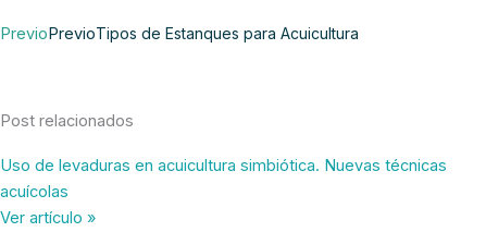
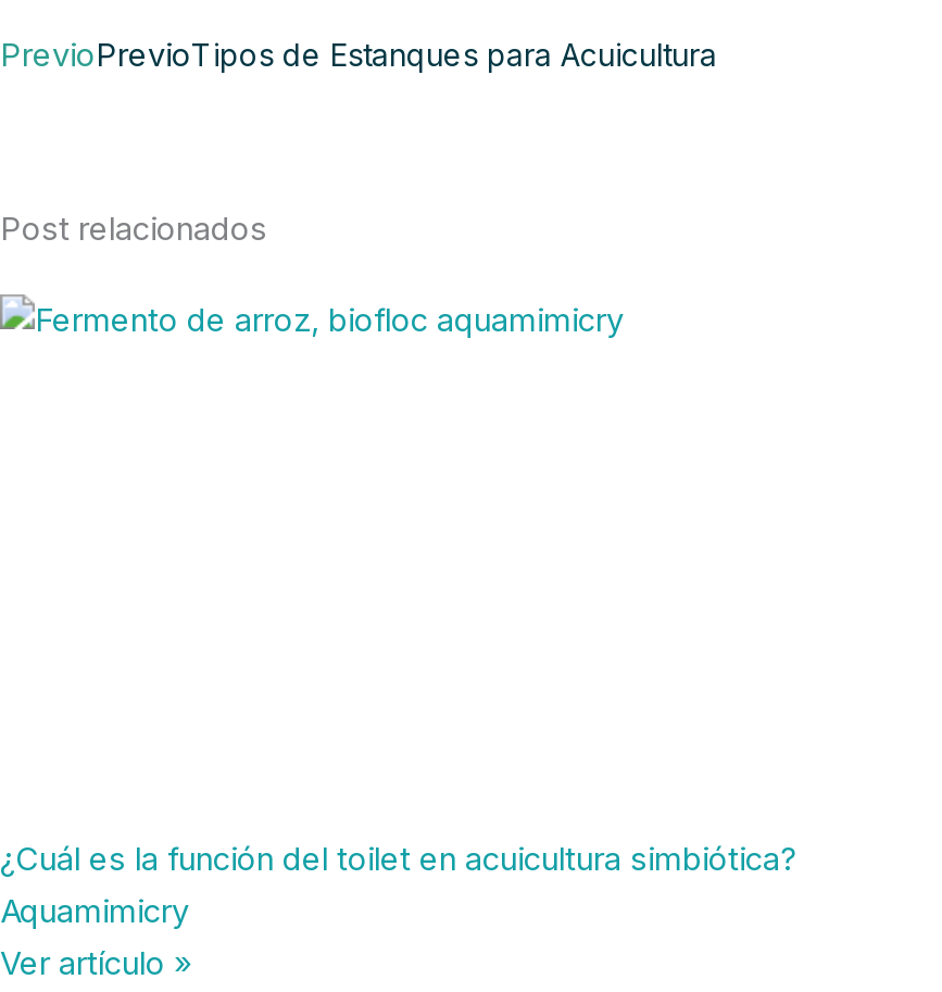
- Uso de levaduras en acuicultura simbiótica. Nuevas técnicas
- acuícolas
+ ¿Cuál es la función del toilet en acuicultura simbiótica?
+ Aquamimicry
